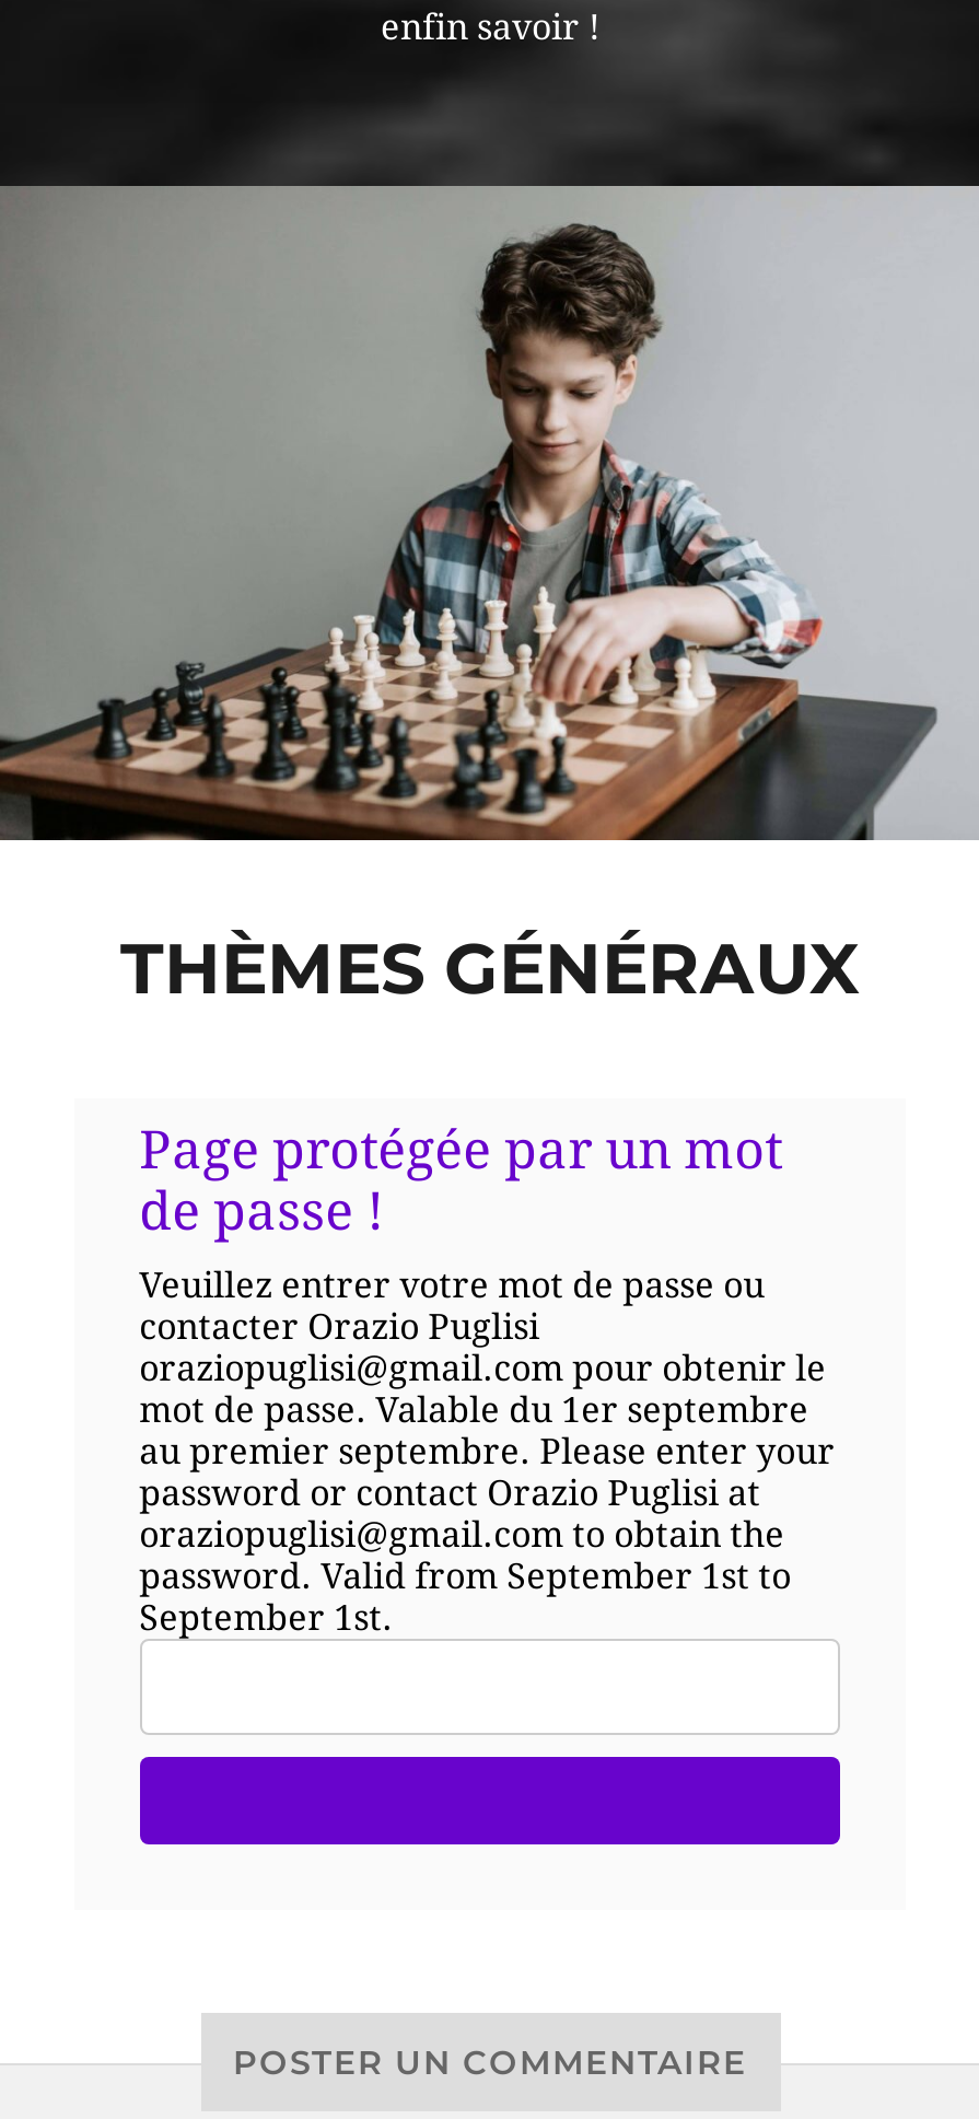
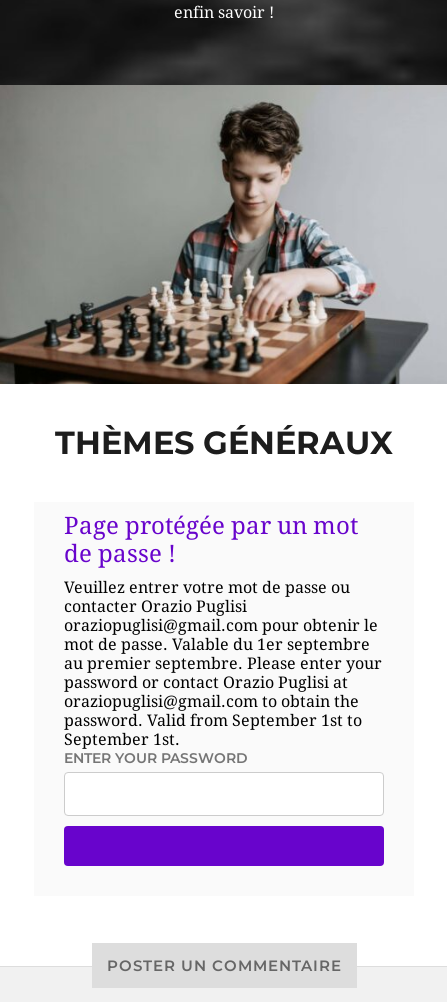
+ ENTER YOUR PASSWORD
